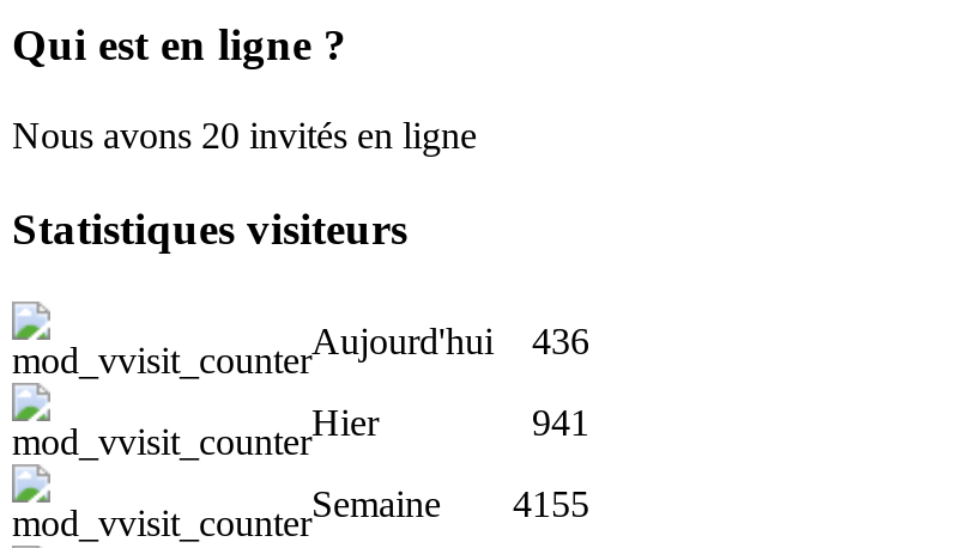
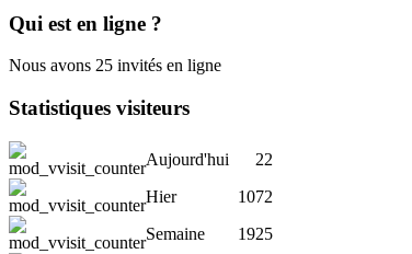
- Nous avons 20 invités en ligne
+ Nous avons 25 invités en ligne

- Aujourd'hui 436
+ Aujourd'hui 22

- 941
+ 1072

- Semaine 4155
+ Semaine 1925
